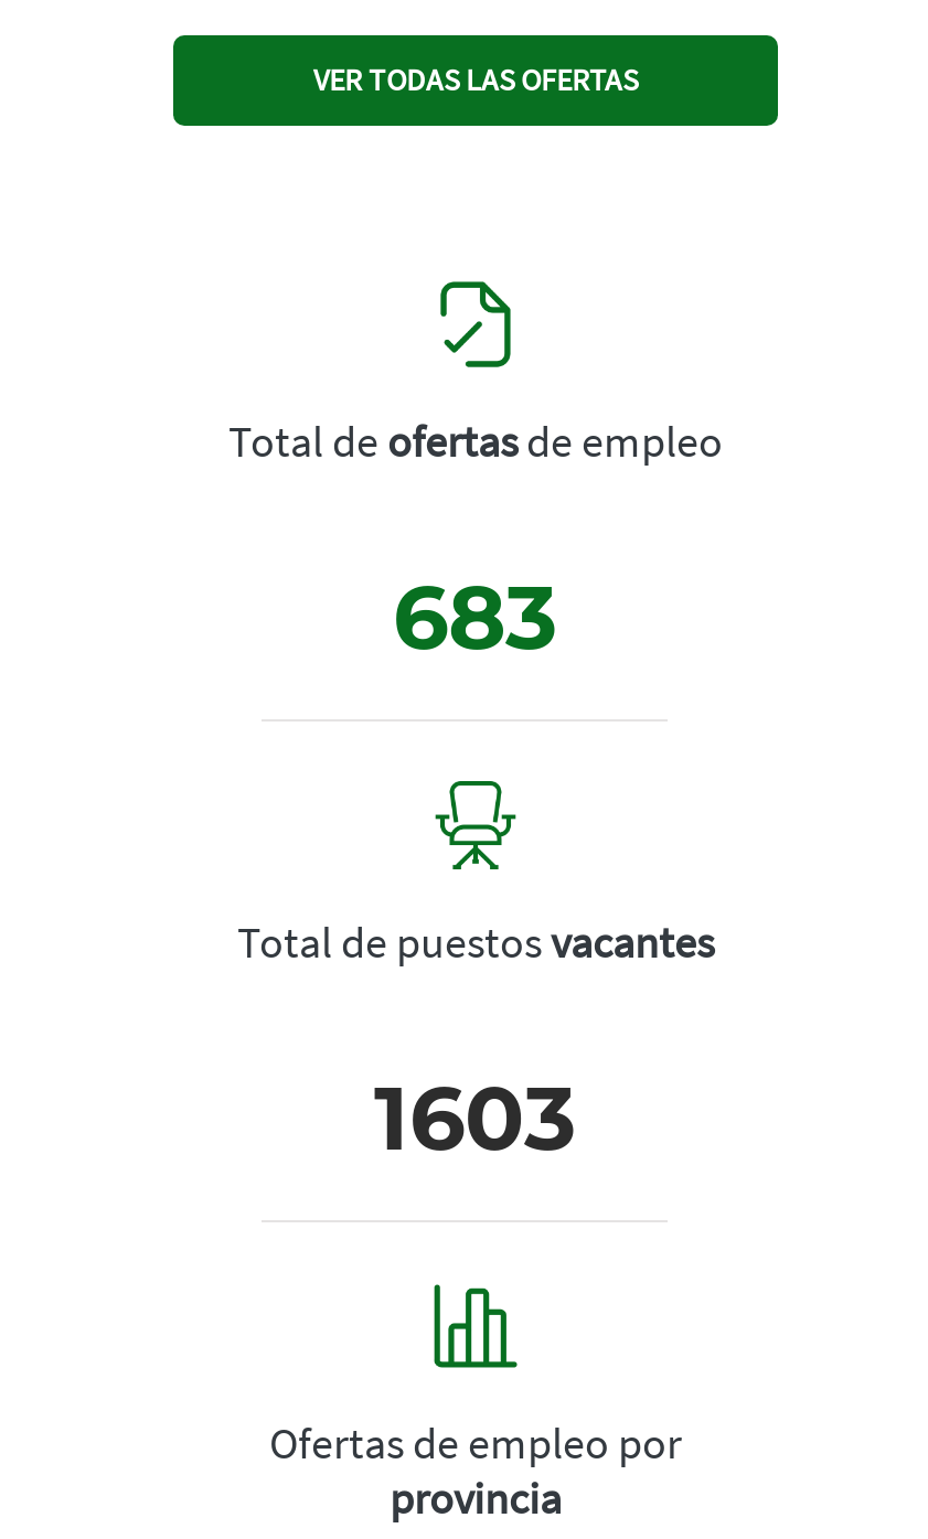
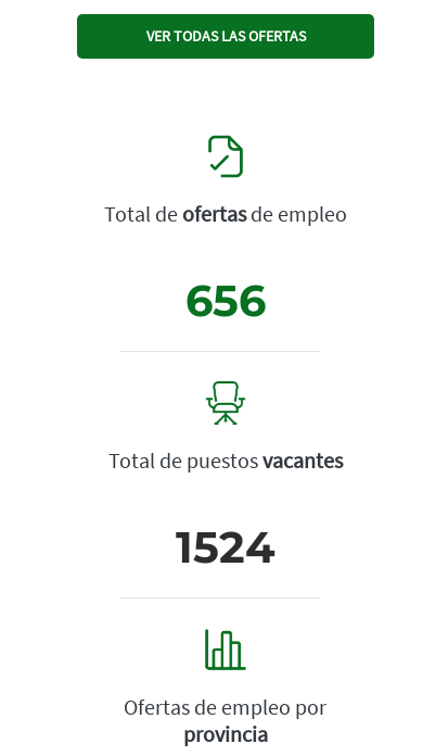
- 683
+ 656

- 1603
+ 1524
